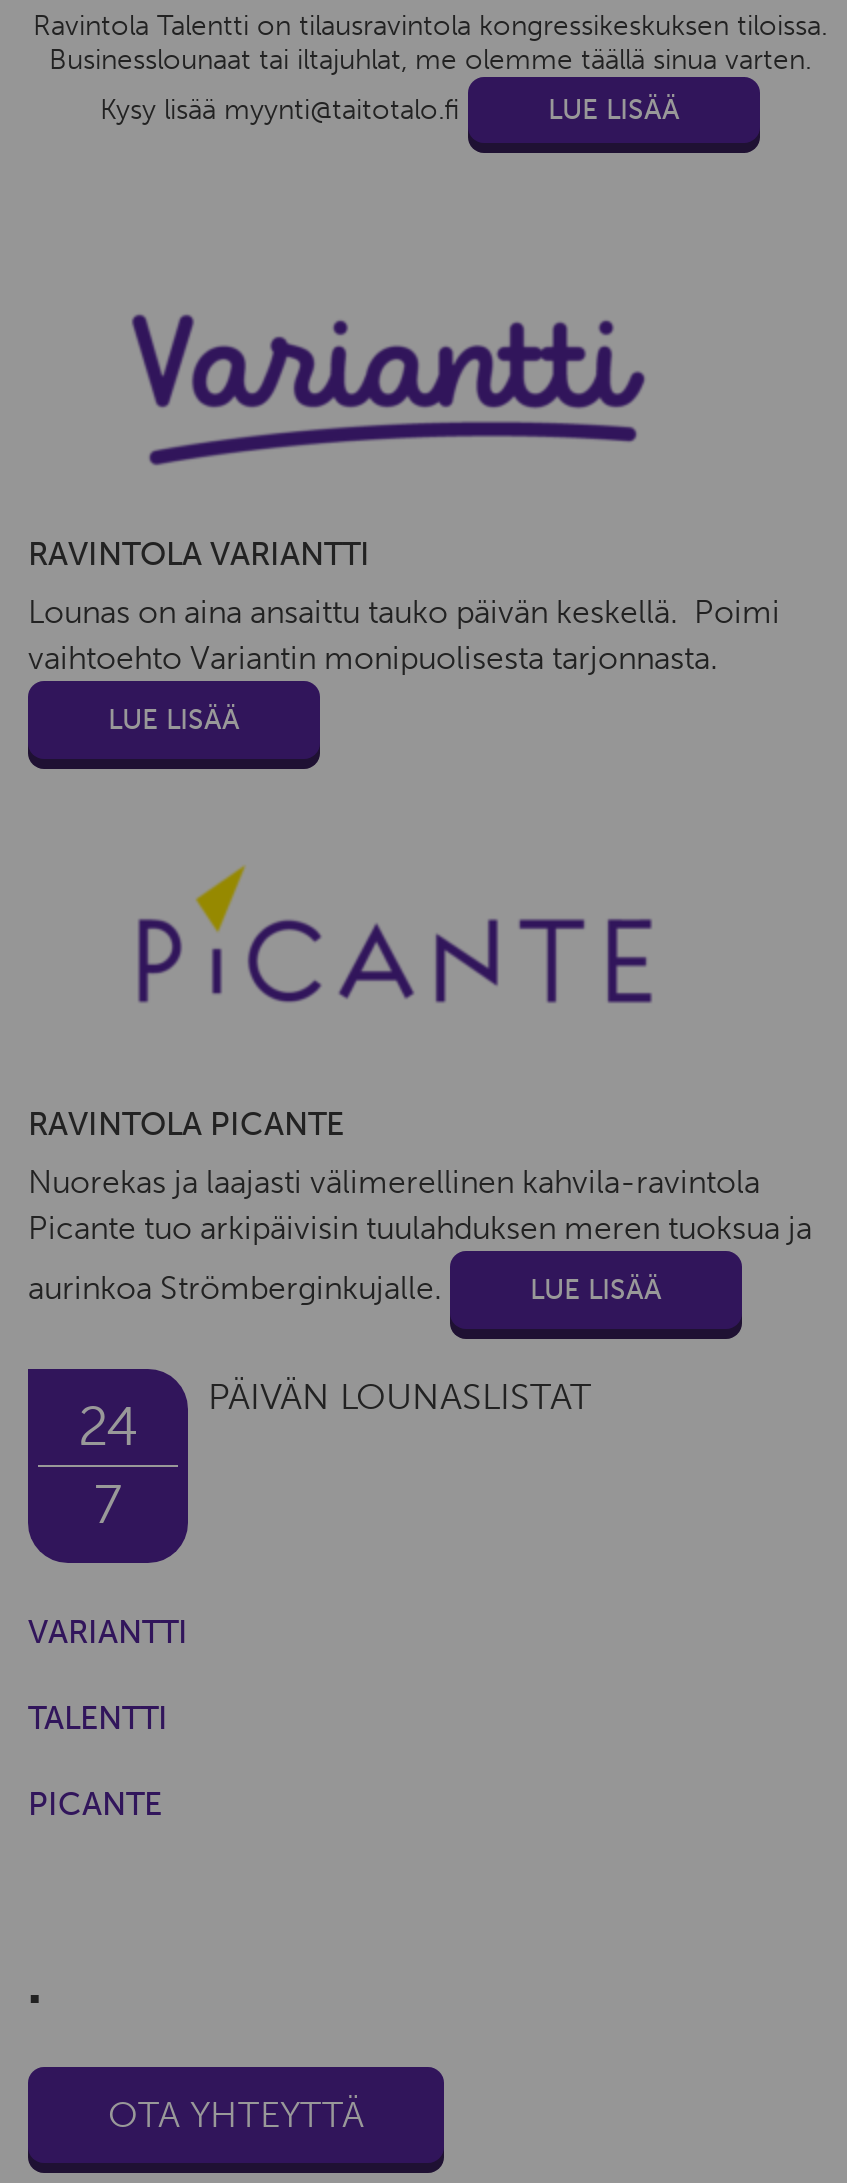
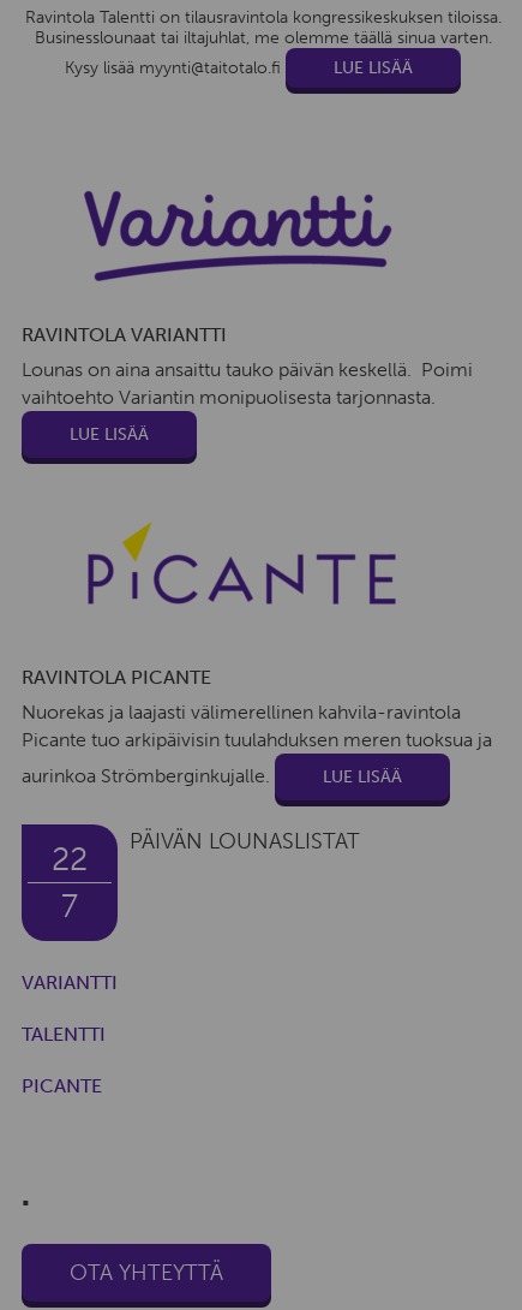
- 24 PÄIVÄN LOUNASLISTAT
+ 22 PÄIVÄN LOUNASLISTAT
